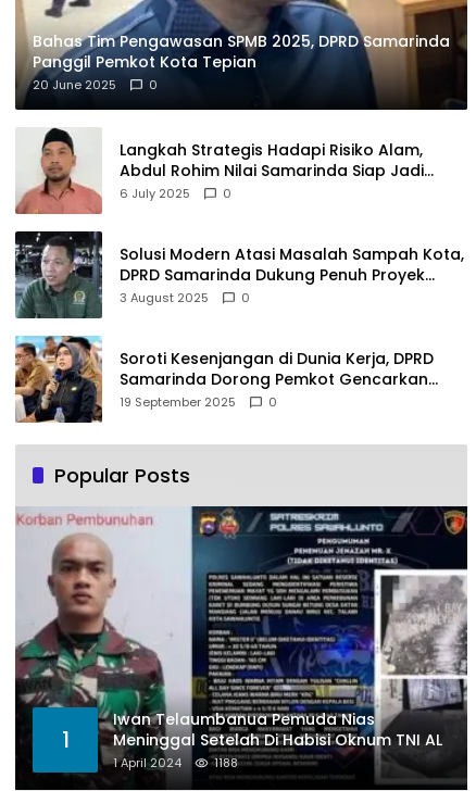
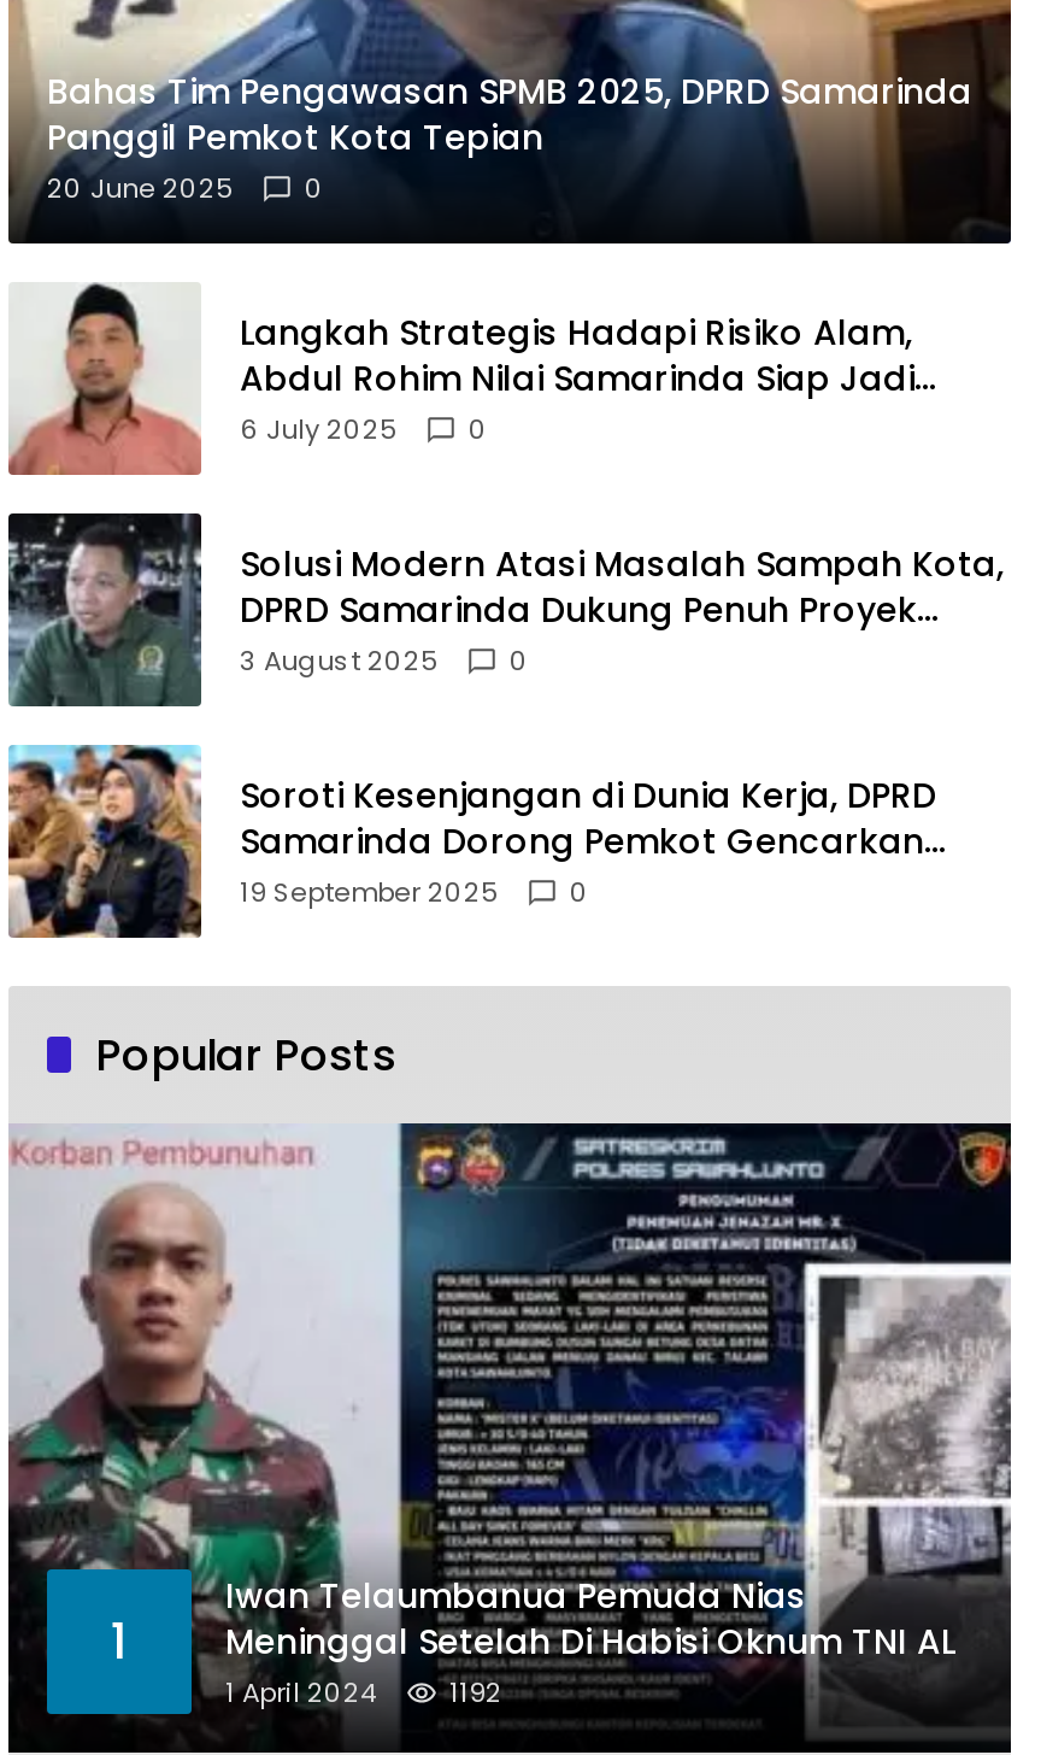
- 1 April 2024 1188
+ 1 April 2024 1192
